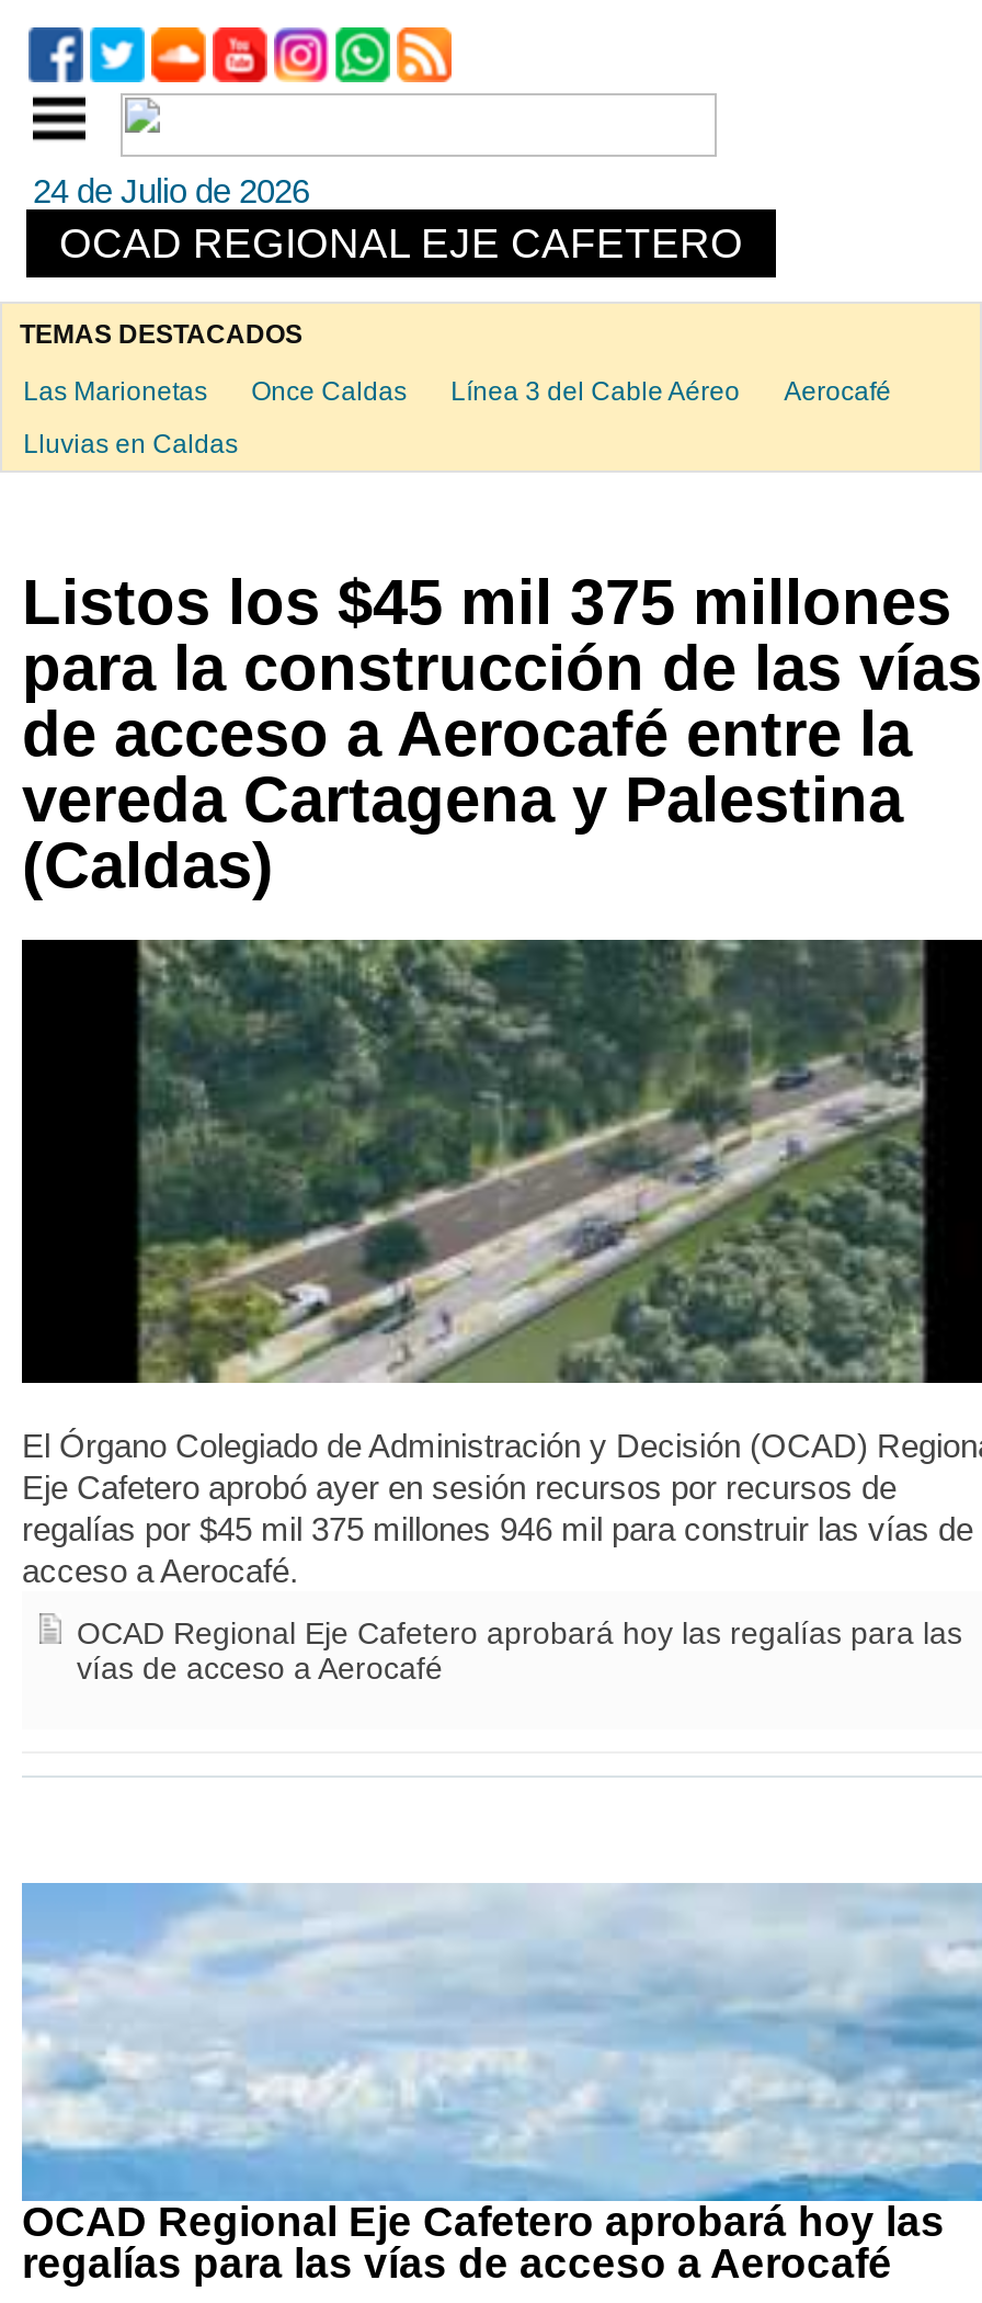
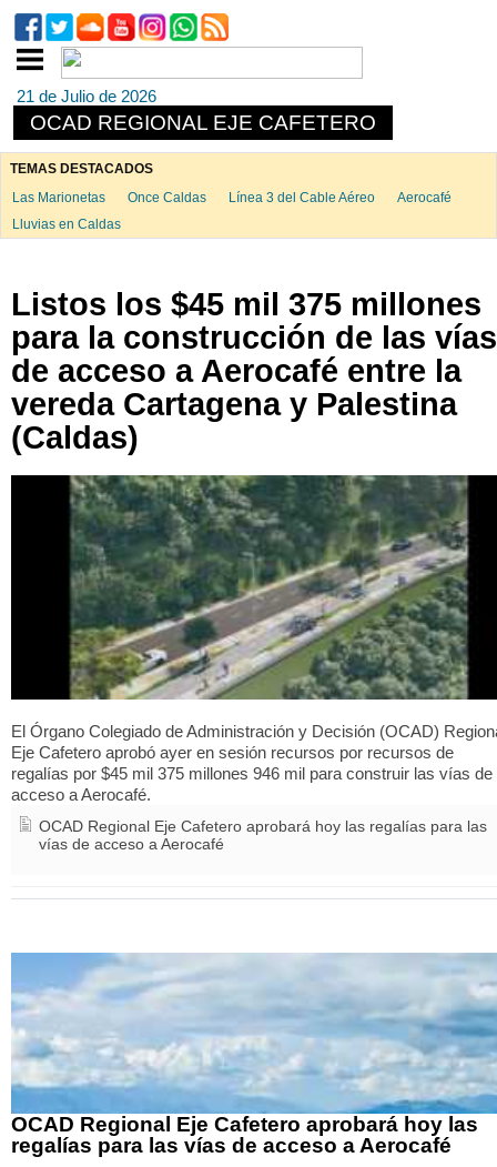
- 24 de Julio de 2026
+ 21 de Julio de 2026
